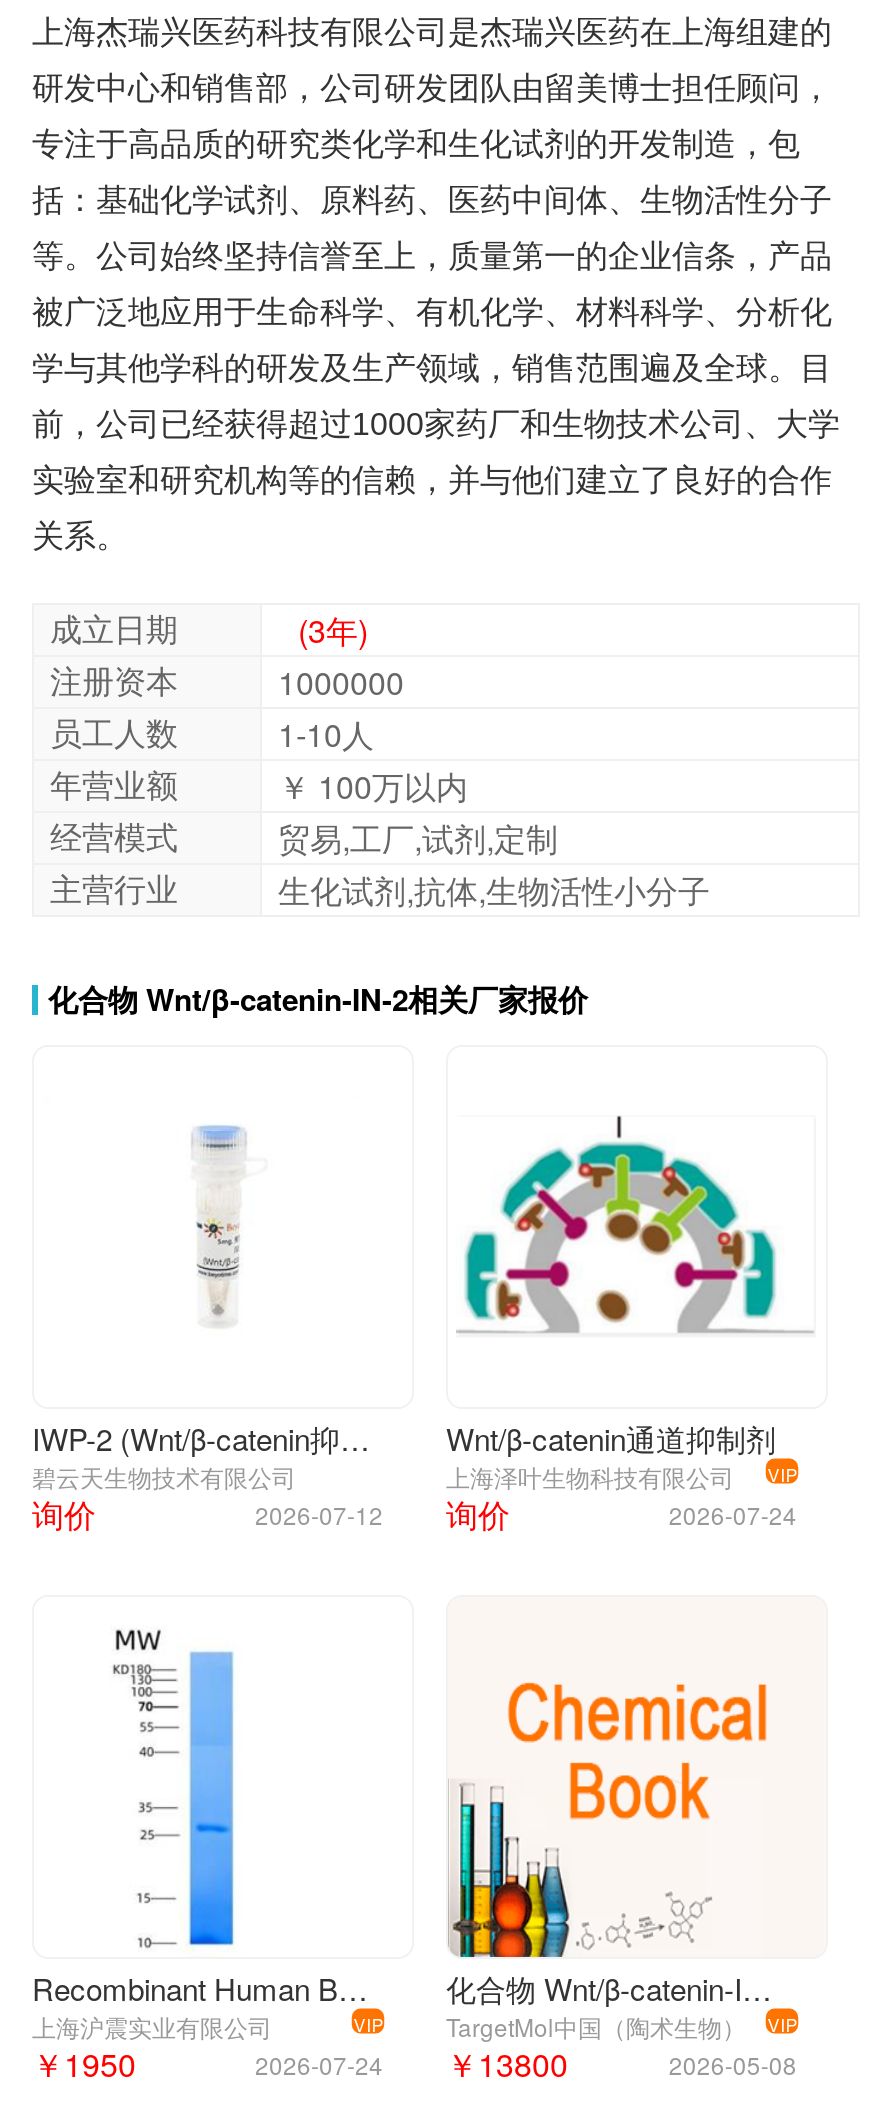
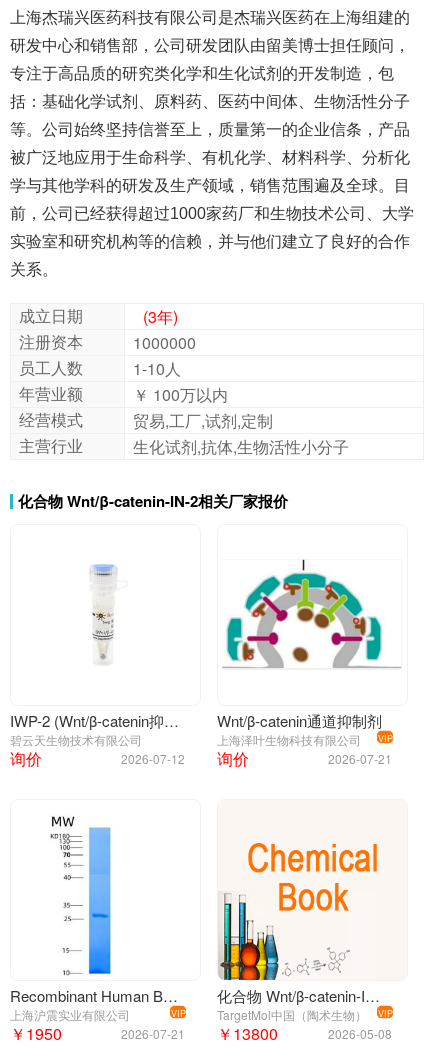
- 2026-07-24
+ 2026-07-21

- 2026-07-24 ￥13800
+ 2026-07-21 ￥13800
